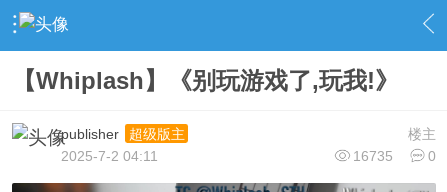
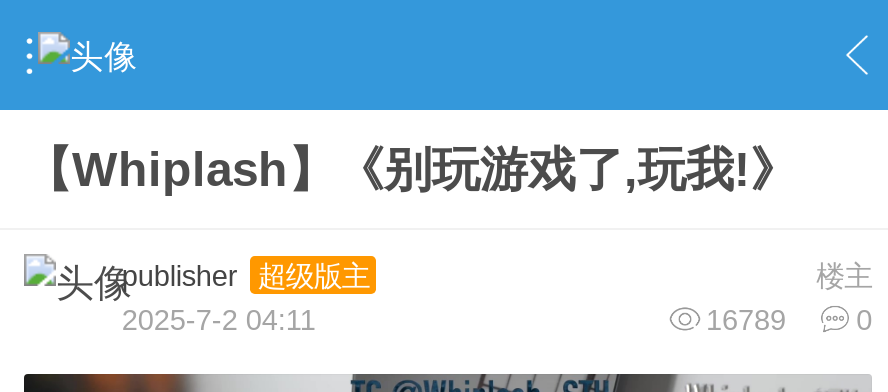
- 16735 0
+ 16789 0
